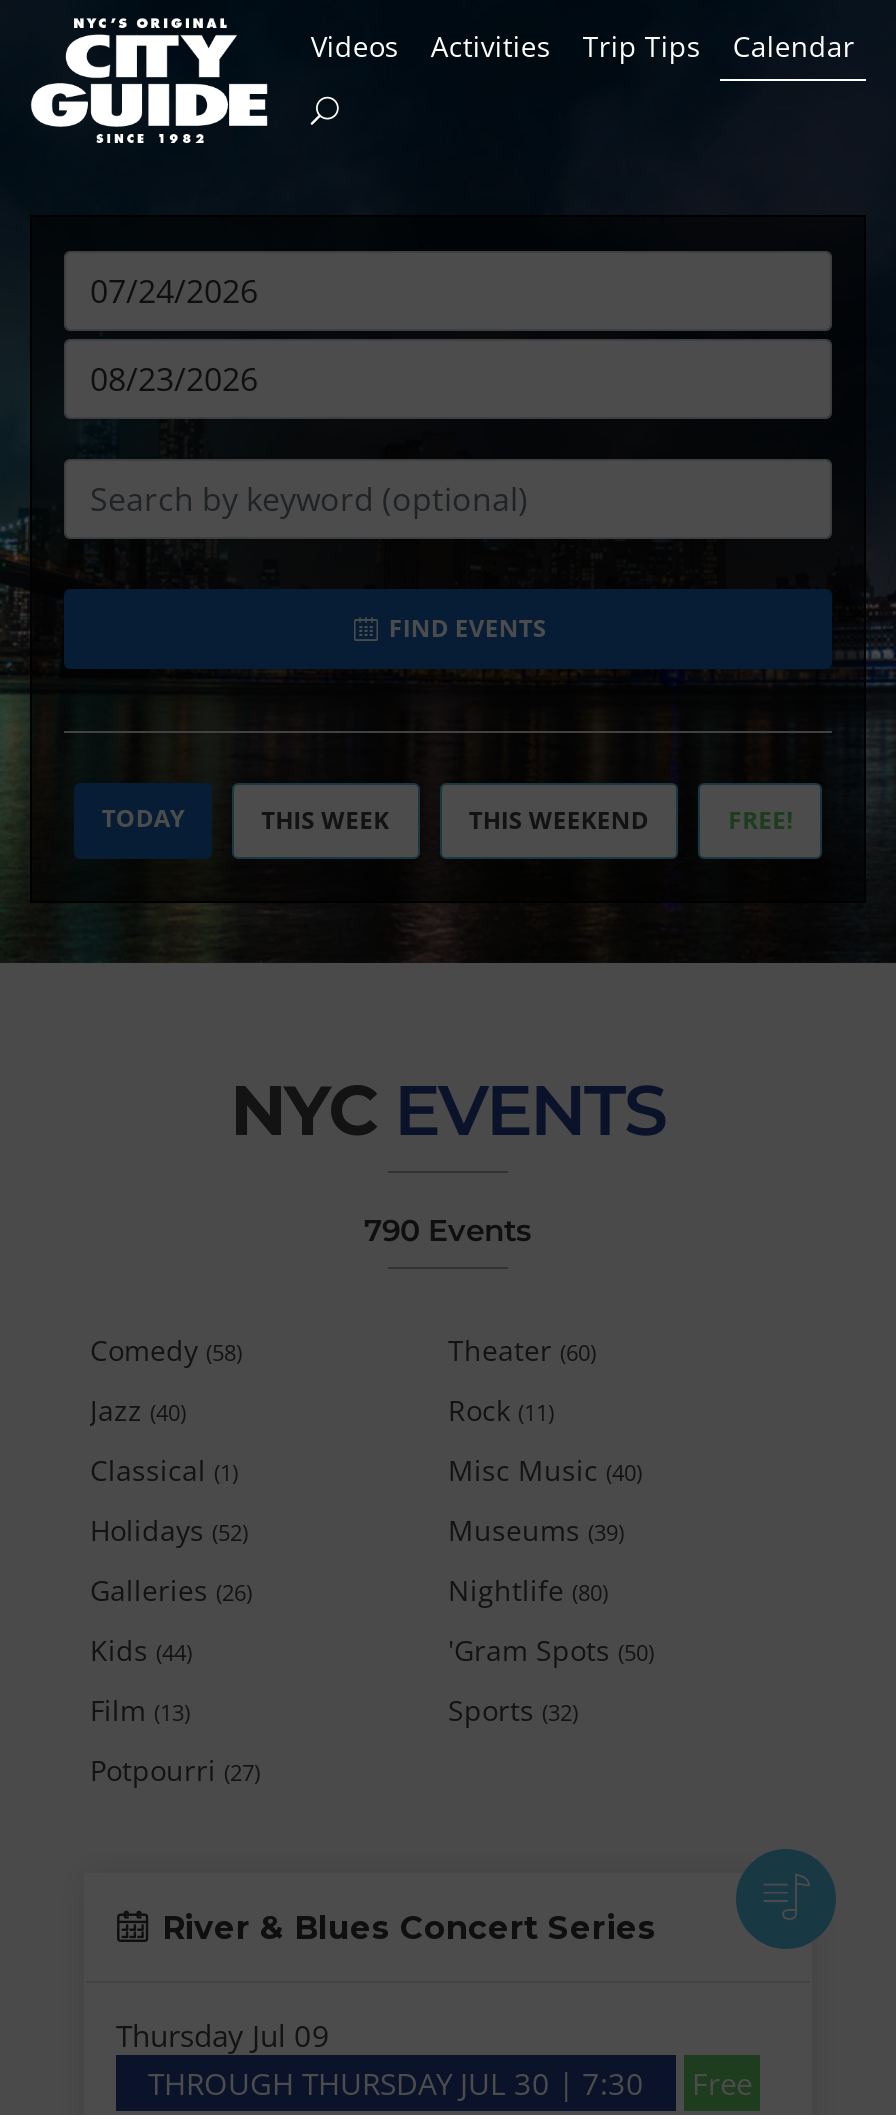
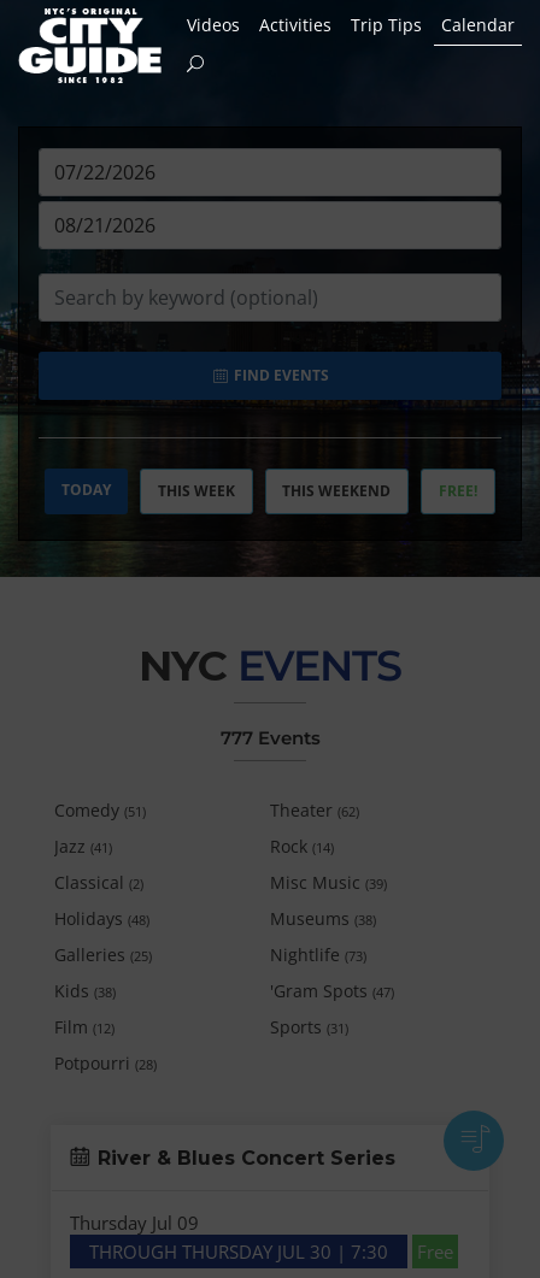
- 790 Events
+ 777 Events

- Comedy (58)
+ Comedy (51)

- Theater (60)
+ Theater (62)

- Jazz (40)
+ Jazz (41)

- Rock (11)
+ Rock (14)

- Classical (1)
+ Classical (2)

- Misc Music (40)
+ Misc Music (39)

- Holidays (52)
+ Holidays (48)

- Museums (39)
+ Museums (38)

- Galleries (26)
+ Galleries (25)

- Nightlife (80)
+ Nightlife (73)

- Kids (44)
+ Kids (38)

- 'Gram Spots (50)
+ 'Gram Spots (47)

- Film (13)
+ Film (12)

- Sports (32)
+ Sports (31)

- Potpourri (27)
+ Potpourri (28)
